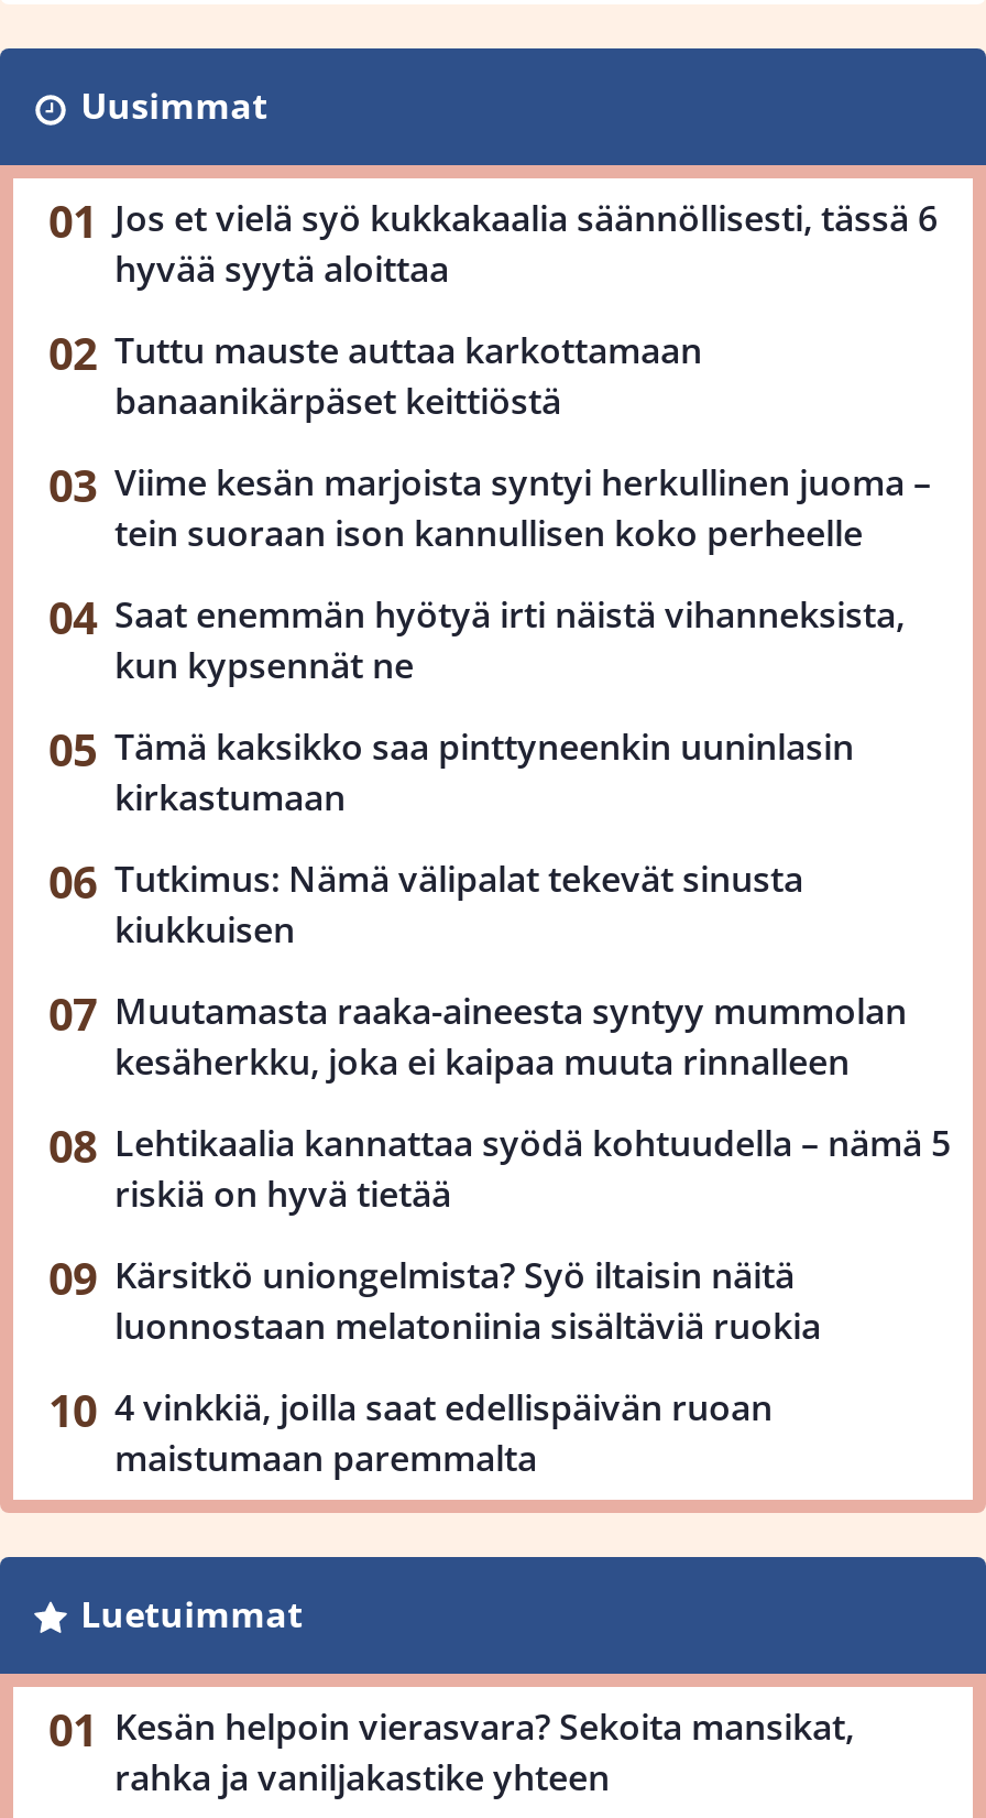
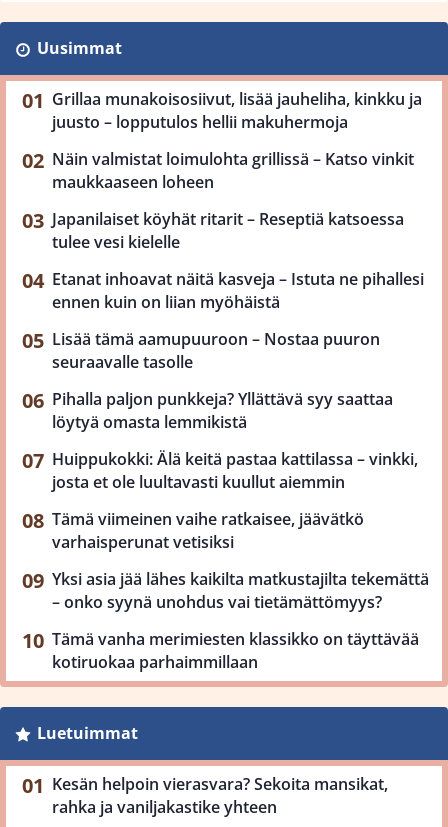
- Jos et vielä syö kukkakaalia säännöllisesti, tässä 6
- hyvää syytä aloittaa
+ Grillaa munakoisosiivut, lisää jauheliha, kinkku ja
+ juusto – lopputulos hellii makuhermoja

- Tuttu mauste auttaa karkottamaan
- banaanikärpäset keittiöstä
+ Näin valmistat loimulohta grillissä – Katso vinkit
+ maukkaaseen loheen

- Viime kesän marjoista syntyi herkullinen juoma –
- tein suoraan ison kannullisen koko perheelle
+ Japanilaiset köyhät ritarit – Reseptiä katsoessa
+ tulee vesi kielelle

- Saat enemmän hyötyä irti näistä vihanneksista,
- kun kypsennät ne
+ Etanat inhoavat näitä kasveja – Istuta ne pihallesi
+ ennen kuin on liian myöhäistä

- Tämä kaksikko saa pinttyneenkin uuninlasin
- kirkastumaan
+ Lisää tämä aamupuuroon – Nostaa puuron
+ seuraavalle tasolle

- Tutkimus: Nämä välipalat tekevät sinusta
- kiukkuisen
+ Pihalla paljon punkkeja? Yllättävä syy saattaa
+ löytyä omasta lemmikistä

- Muutamasta raaka-aineesta syntyy mummolan
- kesäherkku, joka ei kaipaa muuta rinnalleen
+ Huippukokki: Älä keitä pastaa kattilassa – vinkki,
+ josta et ole luultavasti kuullut aiemmin

- Lehtikaalia kannattaa syödä kohtuudella – nämä 5
- riskiä on hyvä tietää
+ Tämä viimeinen vaihe ratkaisee, jäävätkö
+ varhaisperunat vetisiksi

- Kärsitkö uniongelmista? Syö iltaisin näitä
- luonnostaan melatoniinia sisältäviä ruokia
+ Yksi asia jää lähes kaikilta matkustajilta tekemättä
+ – onko syynä unohdus vai tietämättömyys?

- 4 vinkkiä, joilla saat edellispäivän ruoan
- maistumaan paremmalta
+ Tämä vanha merimiesten klassikko on täyttävää
+ kotiruokaa parhaimmillaan
